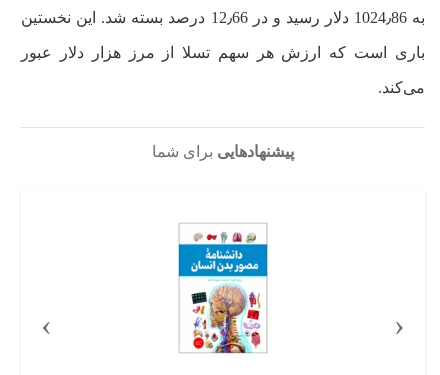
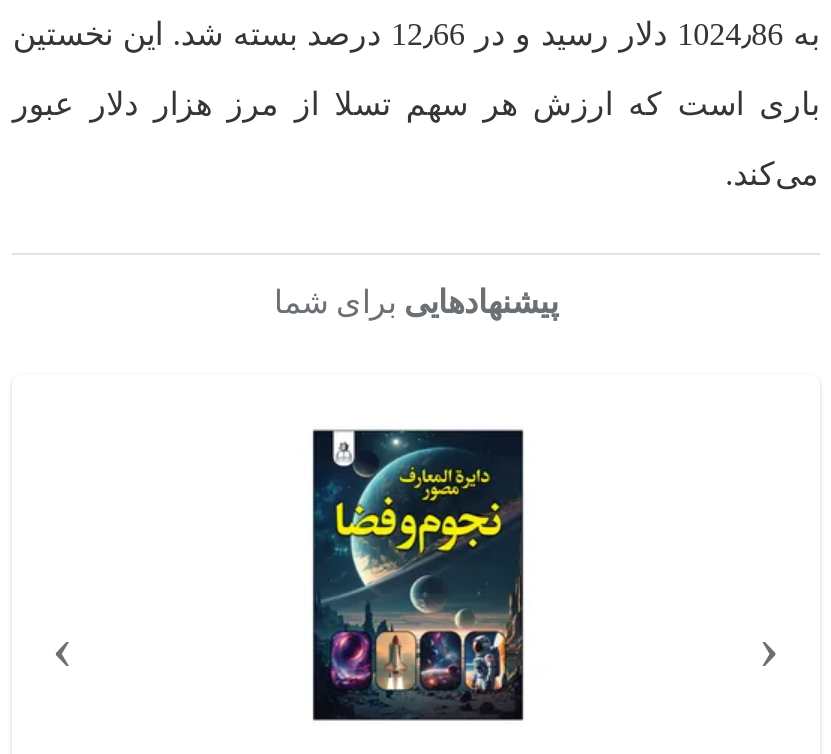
- [image]
+ [image]
